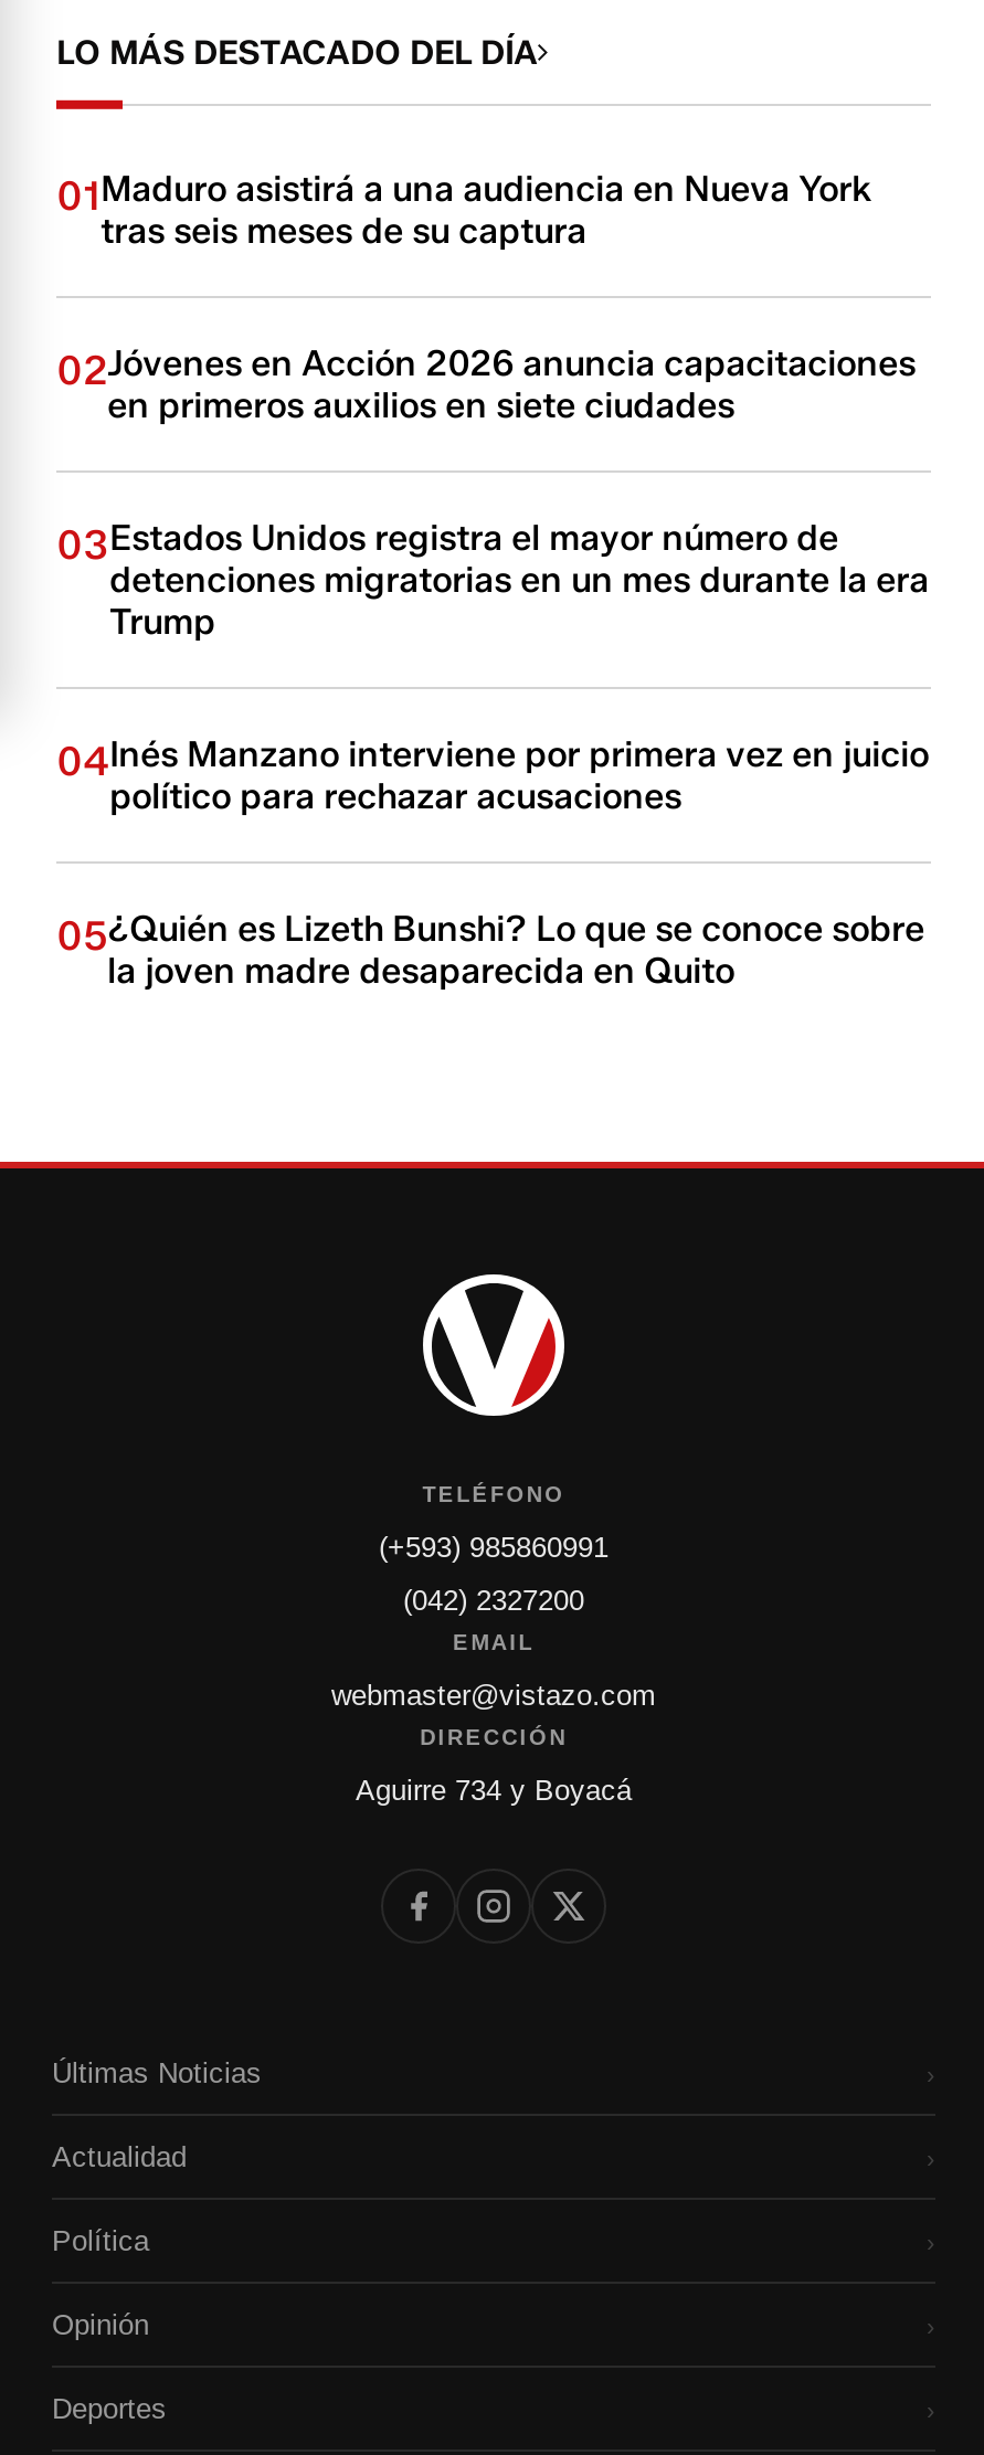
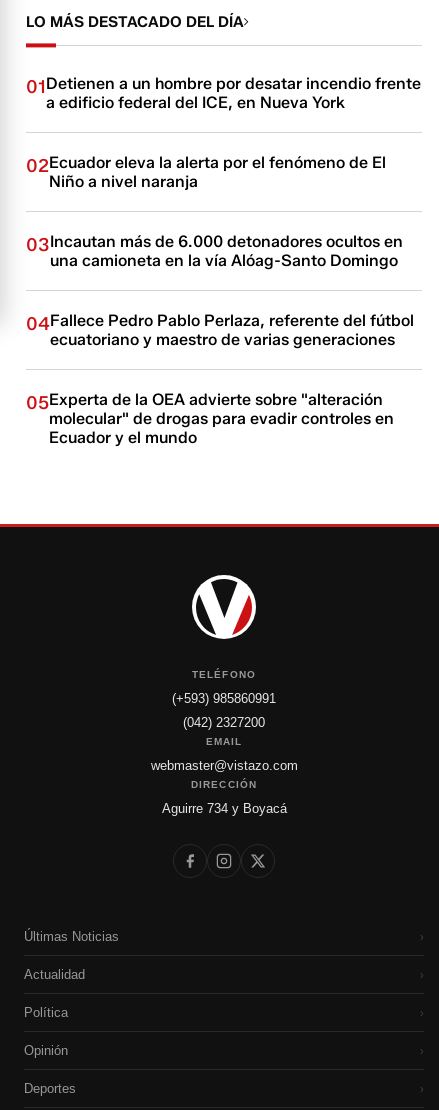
- 01Maduro asistirá a una audiencia en Nueva York
- tras seis meses de su captura
+ 01Detienen a un hombre por desatar incendio frente
+ a edificio federal del ICE, en Nueva York

- 02Jóvenes en Acción 2026 anuncia capacitaciones
- en primeros auxilios en siete ciudades
+ 02Ecuador eleva la alerta por el fenómeno de El
+ Niño a nivel naranja

- 03Estados Unidos registra el mayor número de
- detenciones migratorias en un mes durante la era
- Trump
+ 03Incautan más de 6.000 detonadores ocultos en
+ una camioneta en la vía Alóag-Santo Domingo

- 04Inés Manzano interviene por primera vez en juicio
- político para rechazar acusaciones
+ 04Fallece Pedro Pablo Perlaza, referente del fútbol
+ ecuatoriano y maestro de varias generaciones

- 05¿Quién es Lizeth Bunshi? Lo que se conoce sobre
- la joven madre desaparecida en Quito
+ 05Experta de la OEA advierte sobre "alteración
+ molecular" de drogas para evadir controles en
+ Ecuador y el mundo
